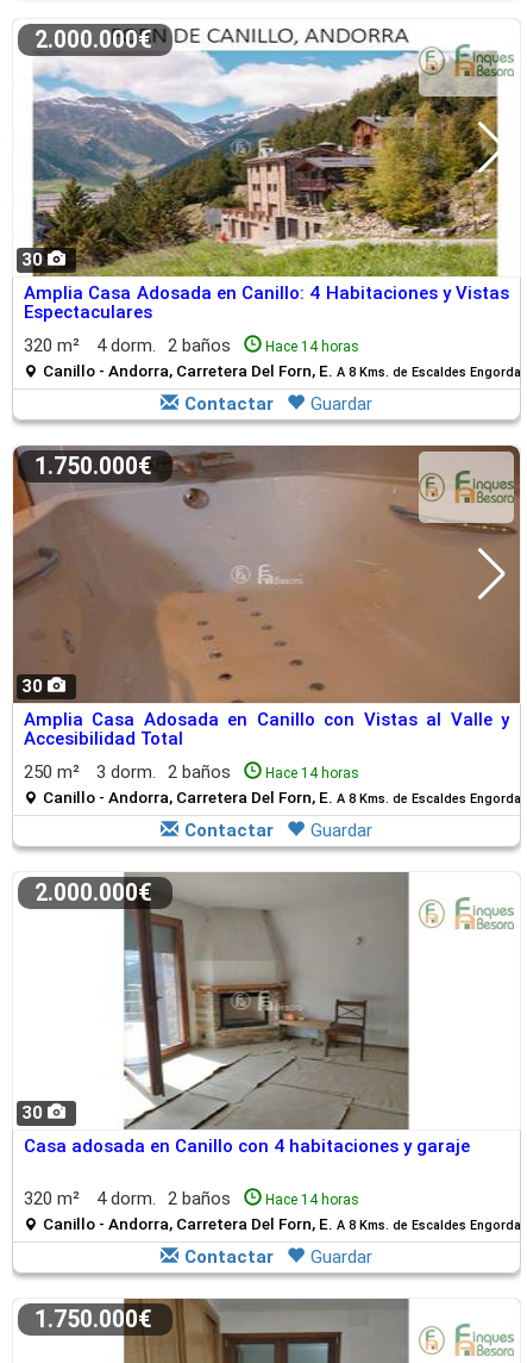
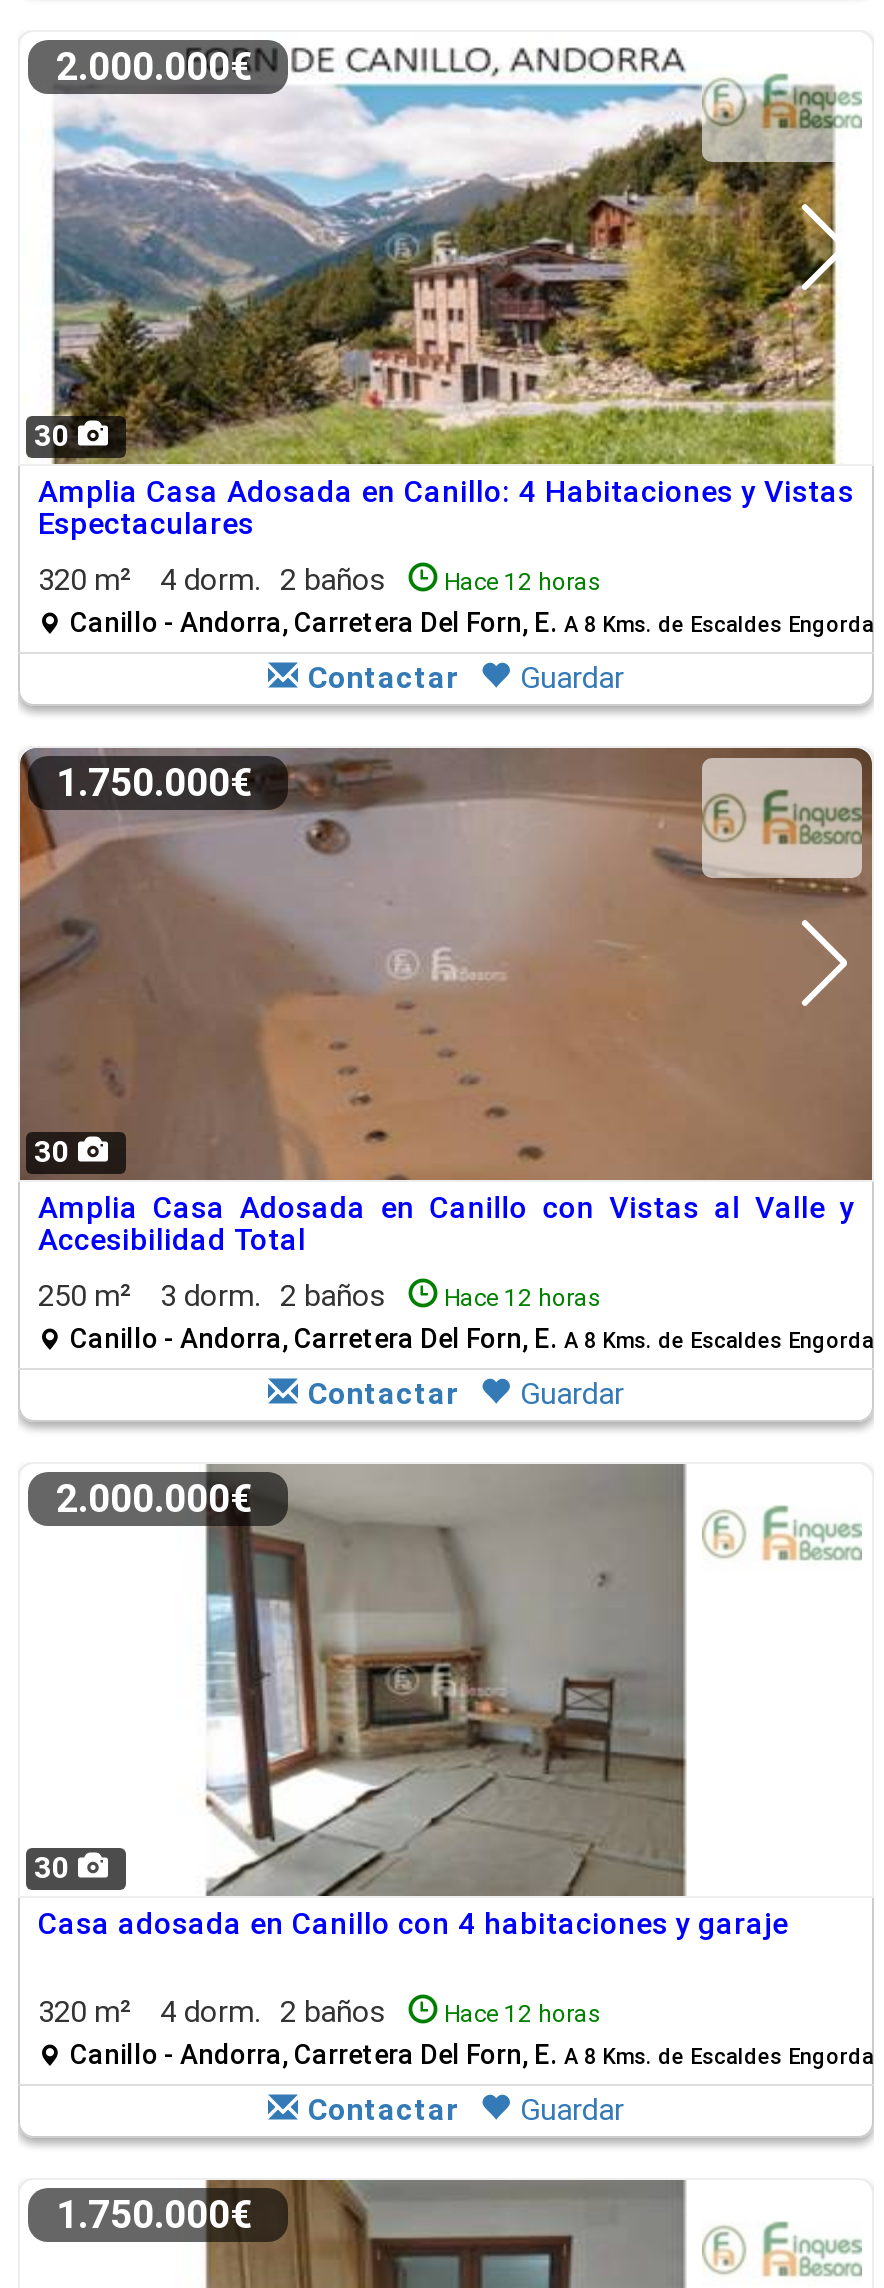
- Hace 14 horas
+ Hace 12 horas

- Hace 14 horas
+ Hace 12 horas

- Hace 14 horas
+ Hace 12 horas
